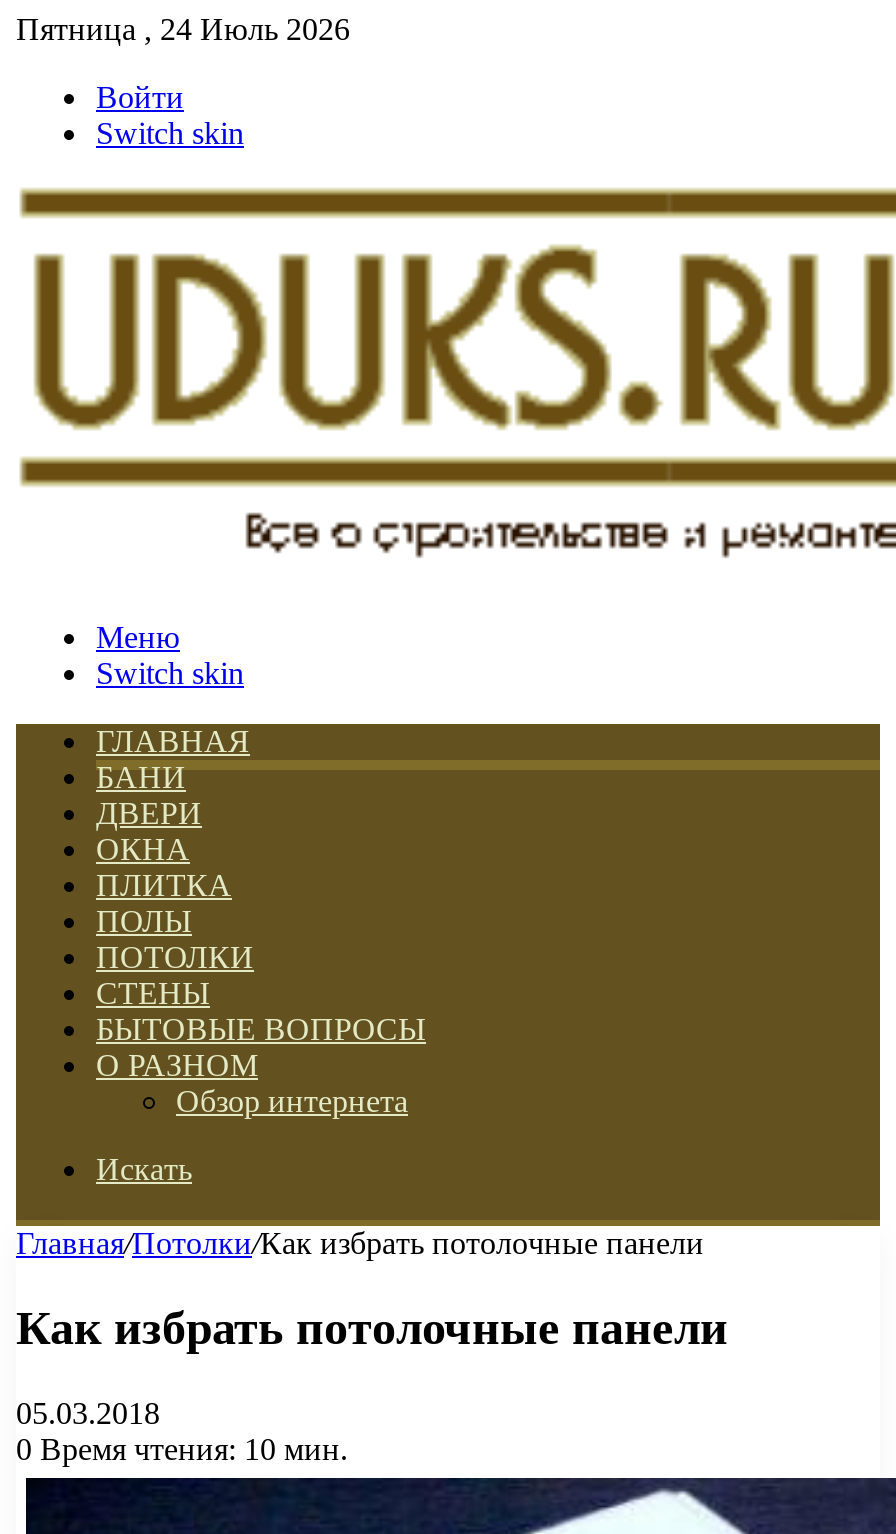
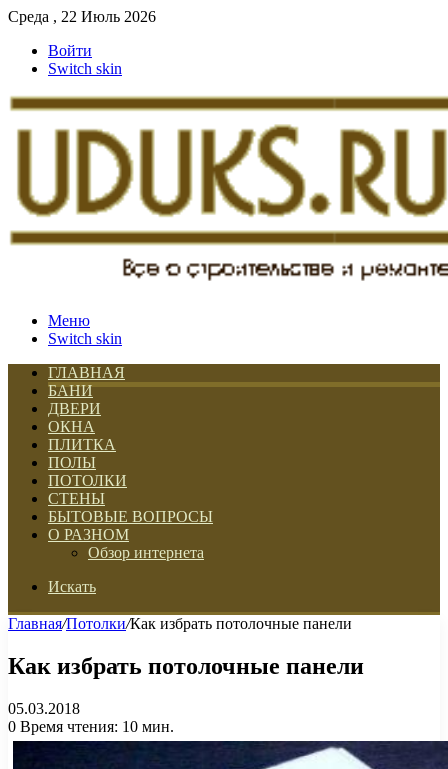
- Пятница , 24 Июль 2026
+ Среда , 22 Июль 2026
